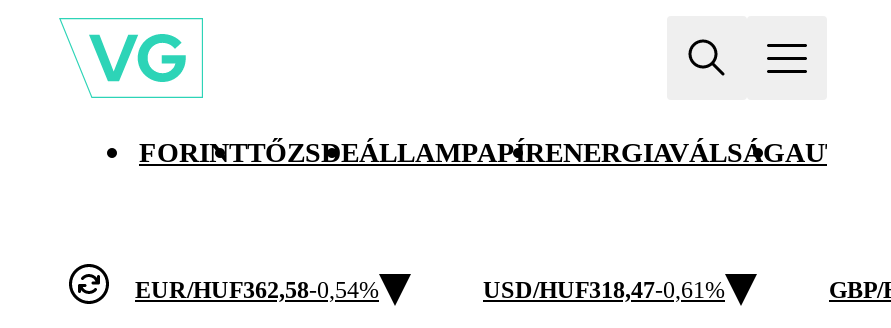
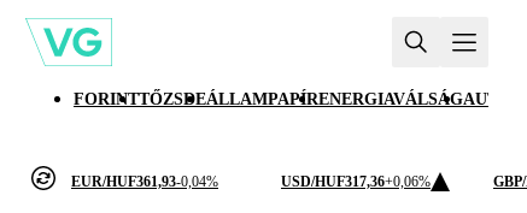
- EUR/HUF362,58-0,54%
+ EUR/HUF361,93-0,04%

- USD/HUF318,47-0,61%
+ USD/HUF317,36+0,06%
